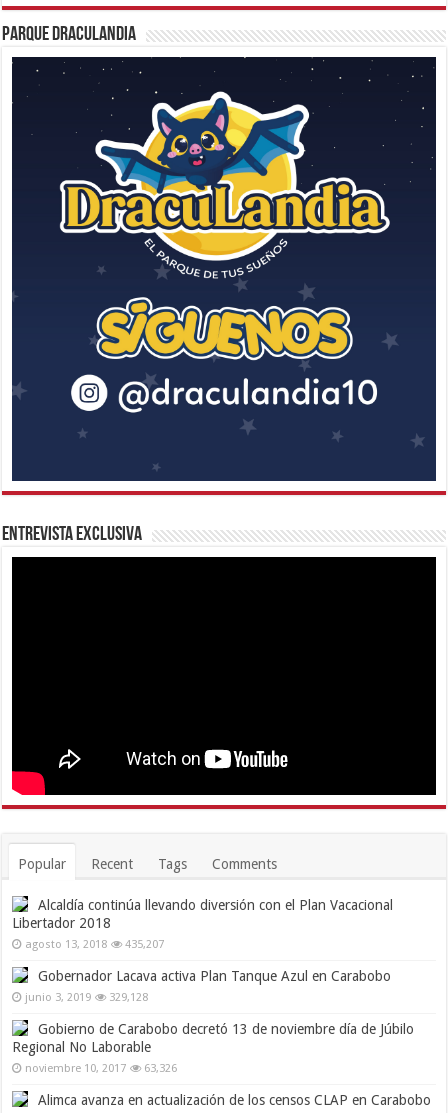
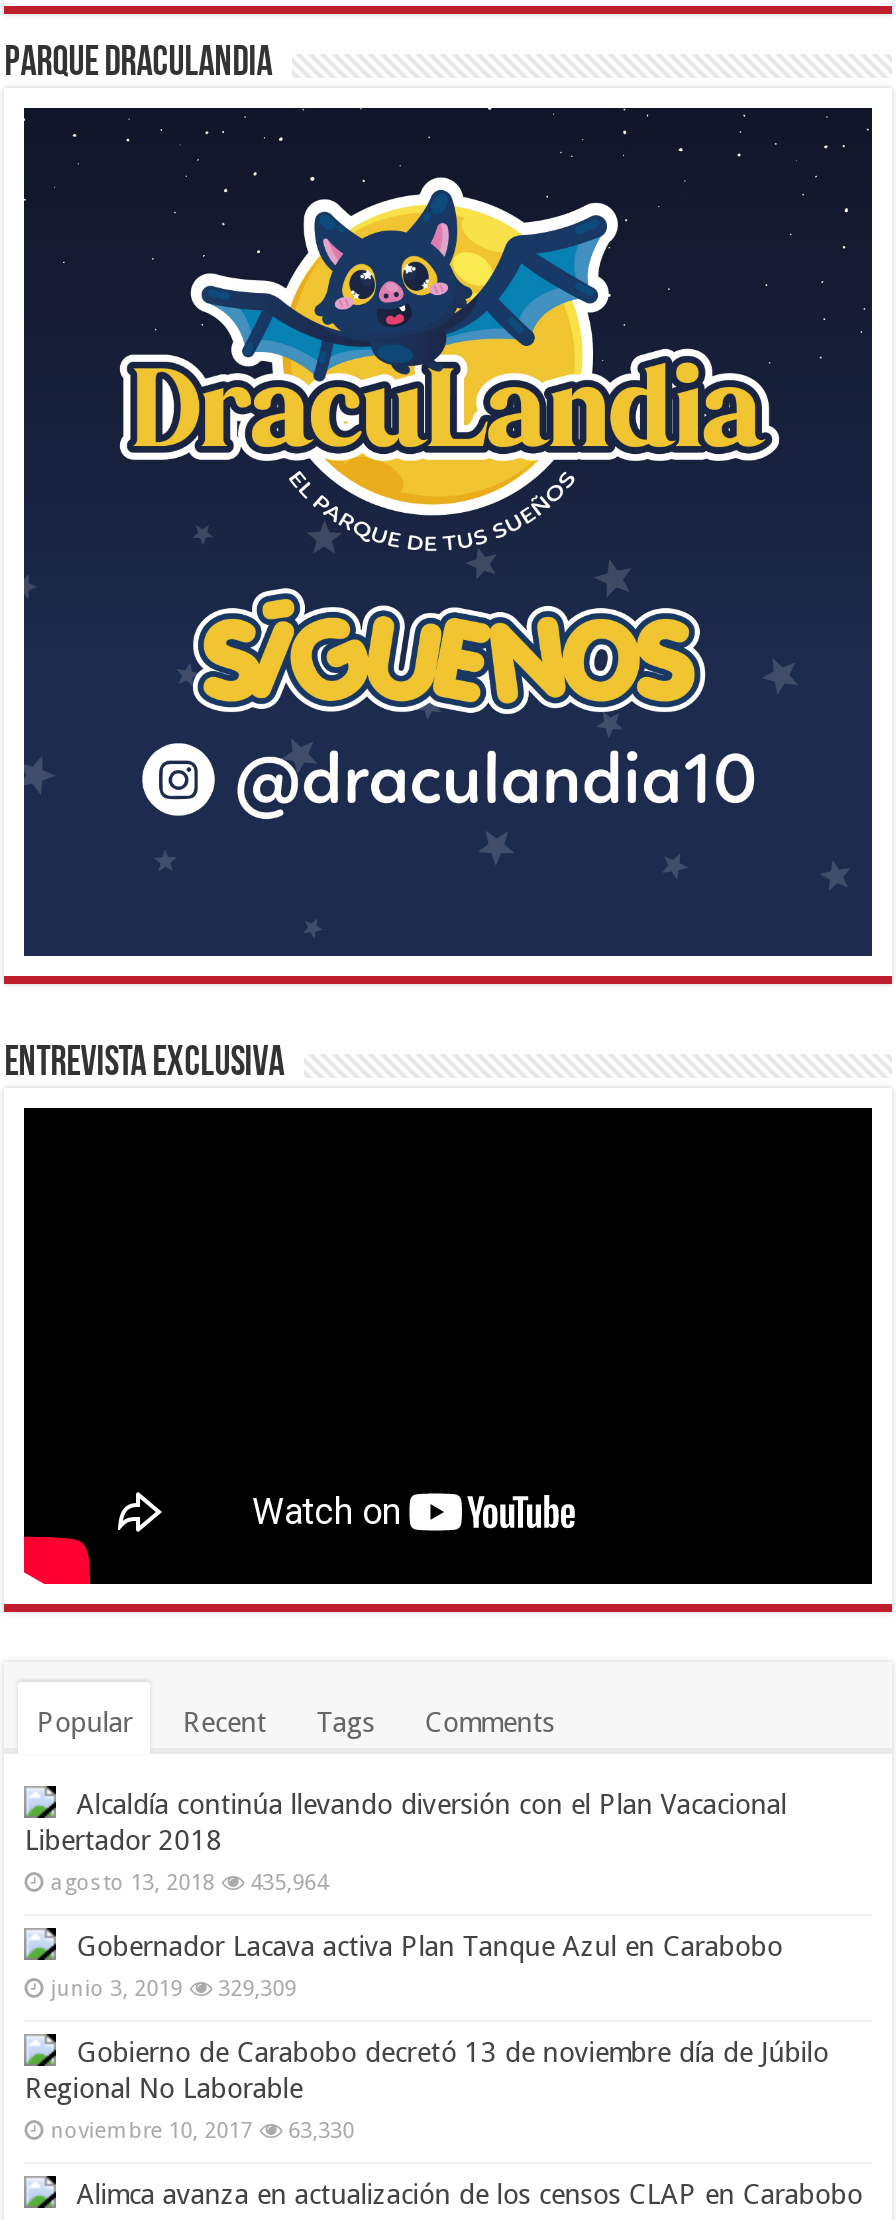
- agosto 13, 2018 435,207
+ agosto 13, 2018 435,964

- junio 3, 2019 329,128
+ junio 3, 2019 329,309

- noviembre 10, 2017 63,326
+ noviembre 10, 2017 63,330
